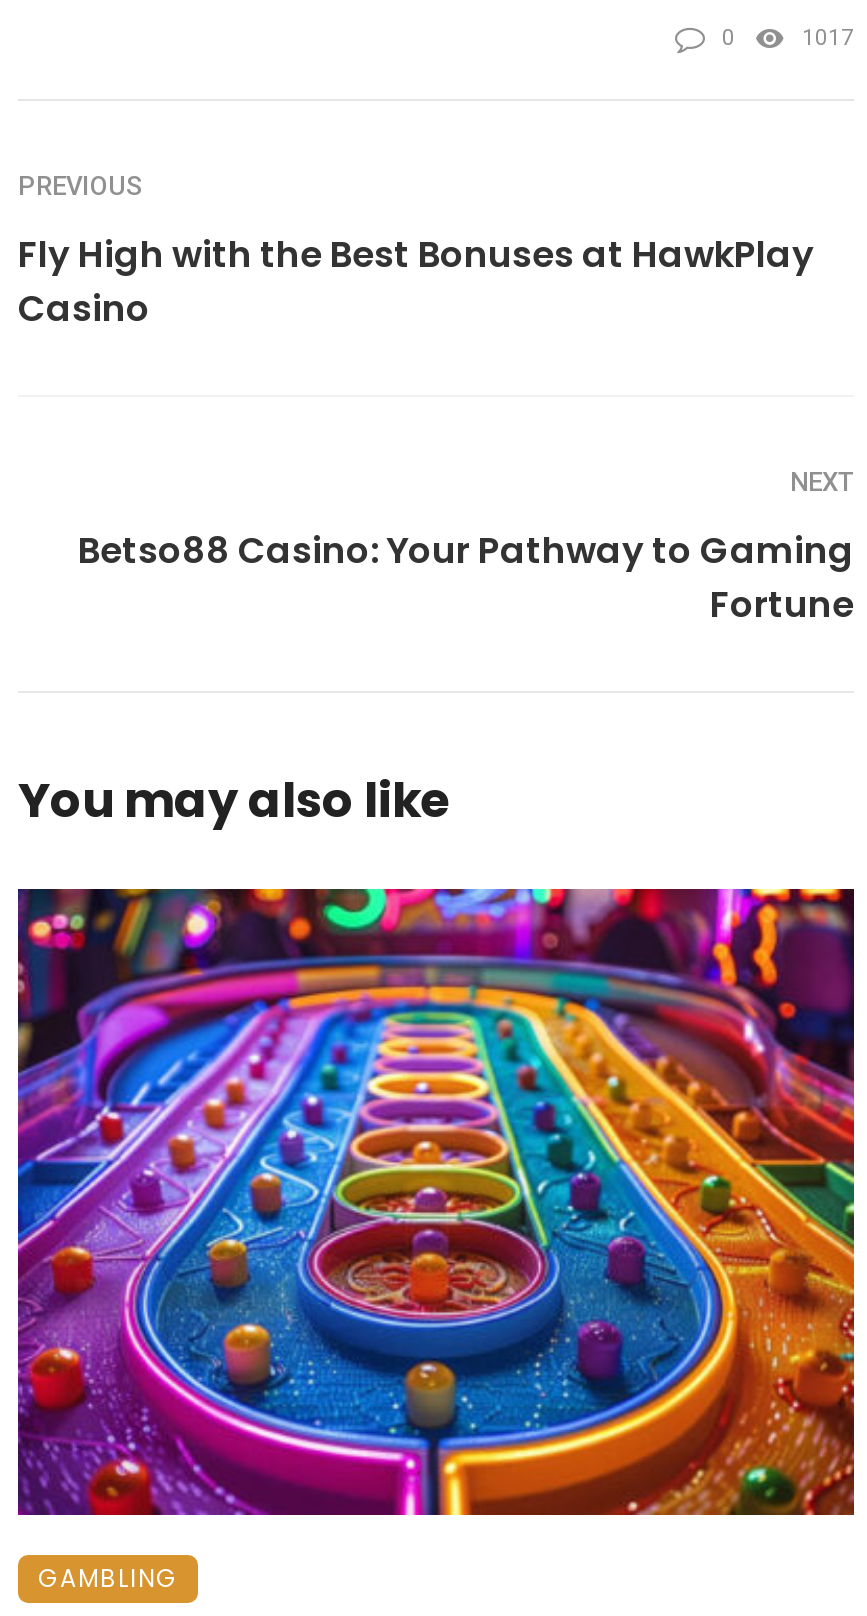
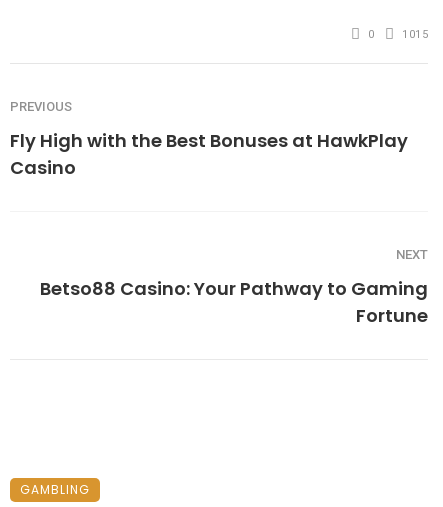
- 1017
+ 1015

- You may also like

- [image]
